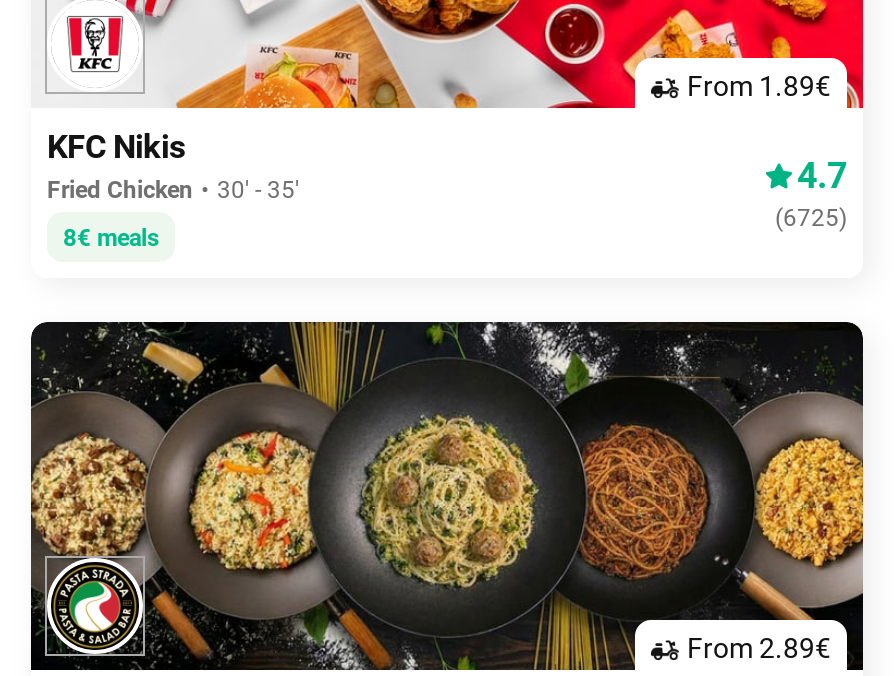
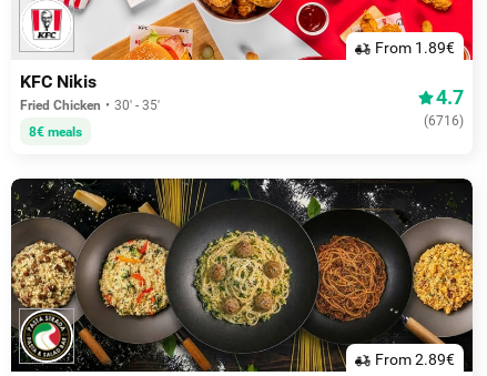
- (6725)
+ (6716)
